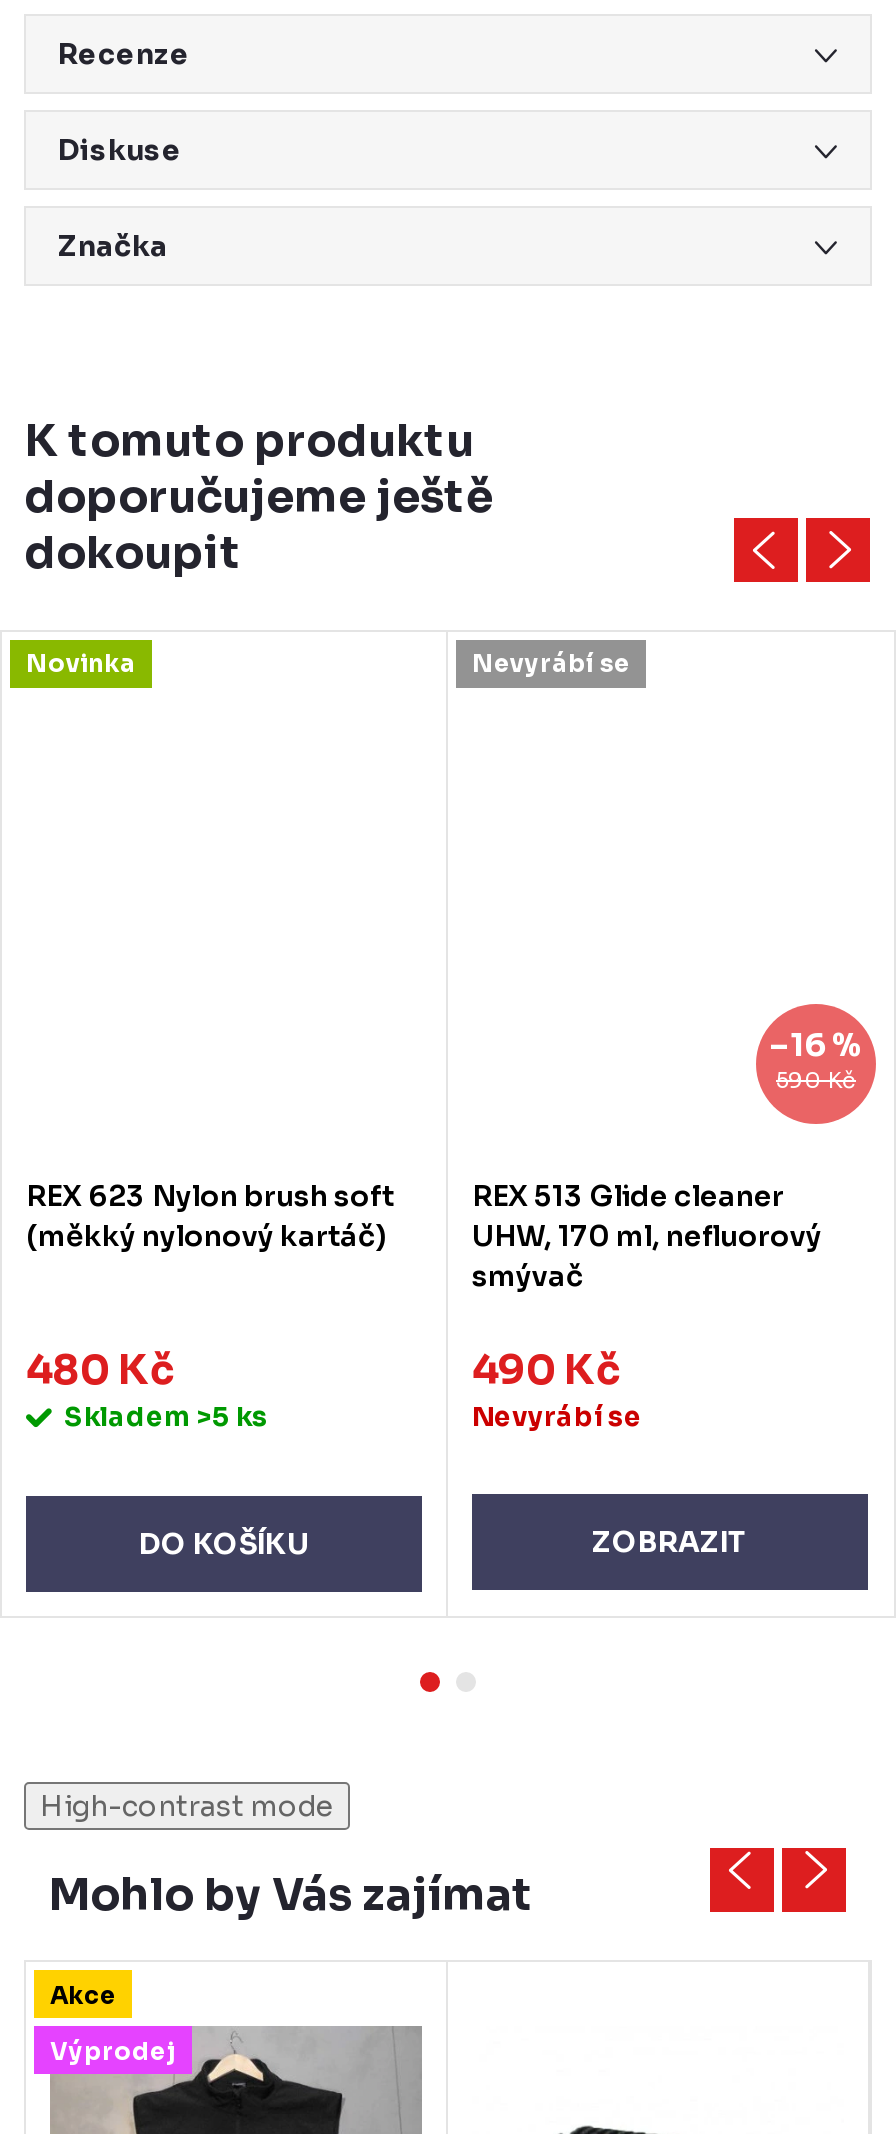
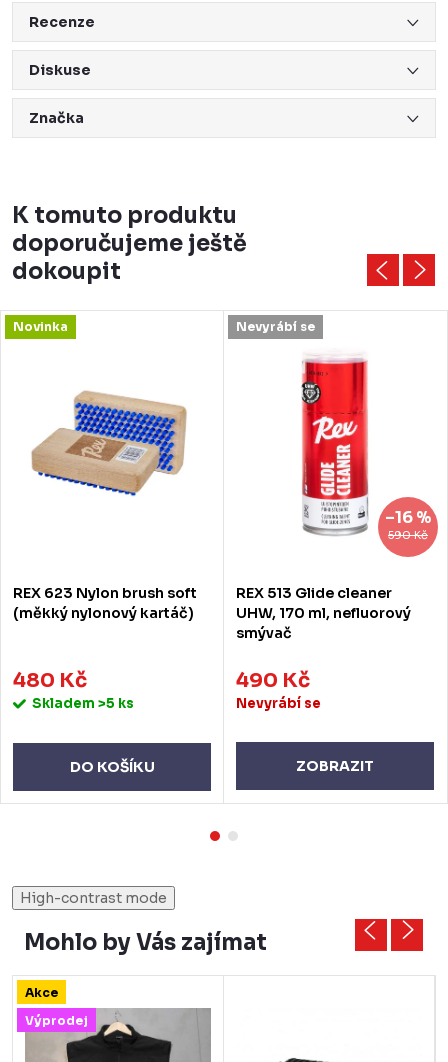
+ [image]

+ [image]
